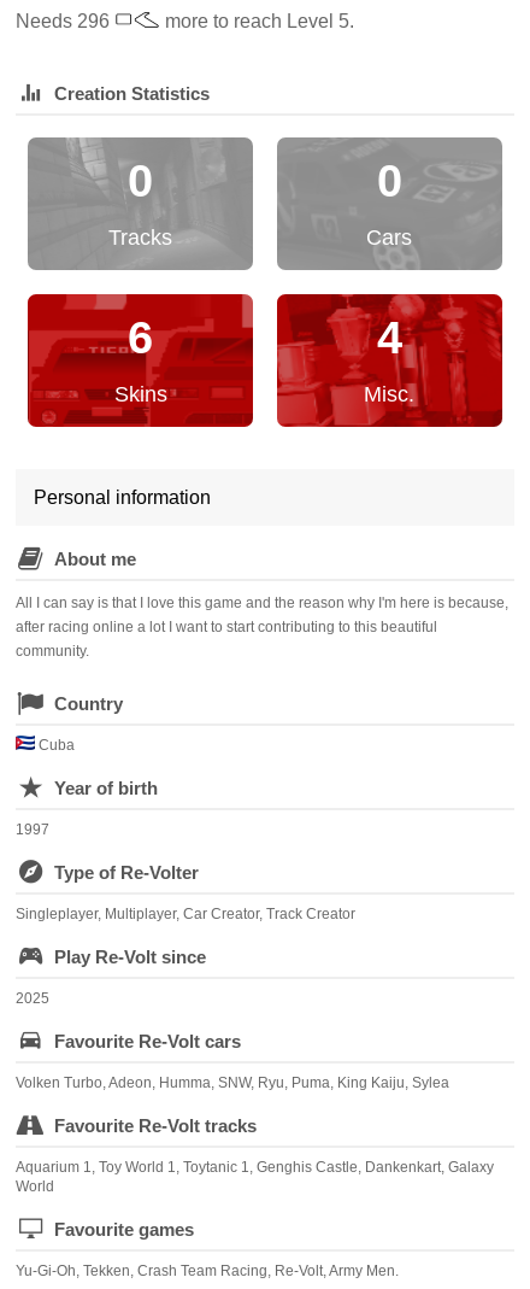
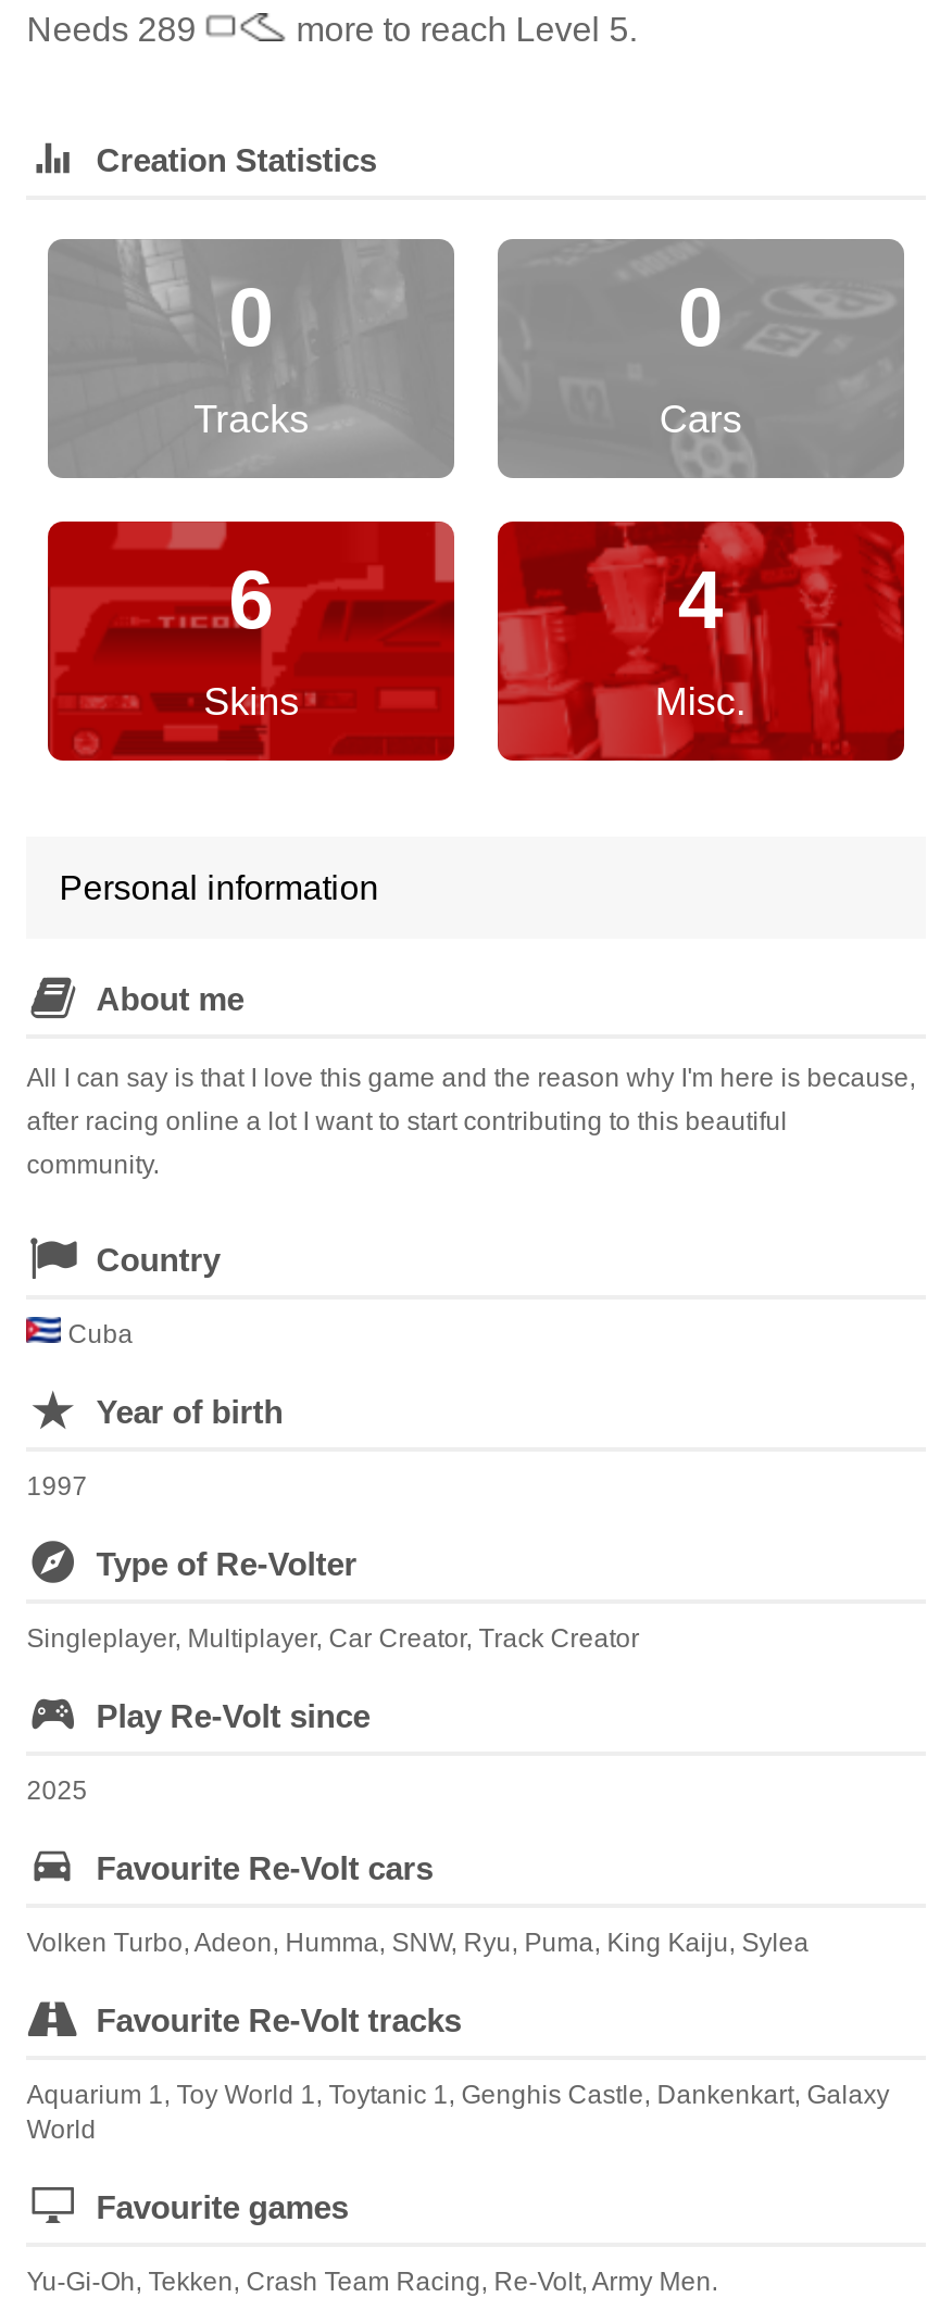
- Needs 296
+ Needs 289
